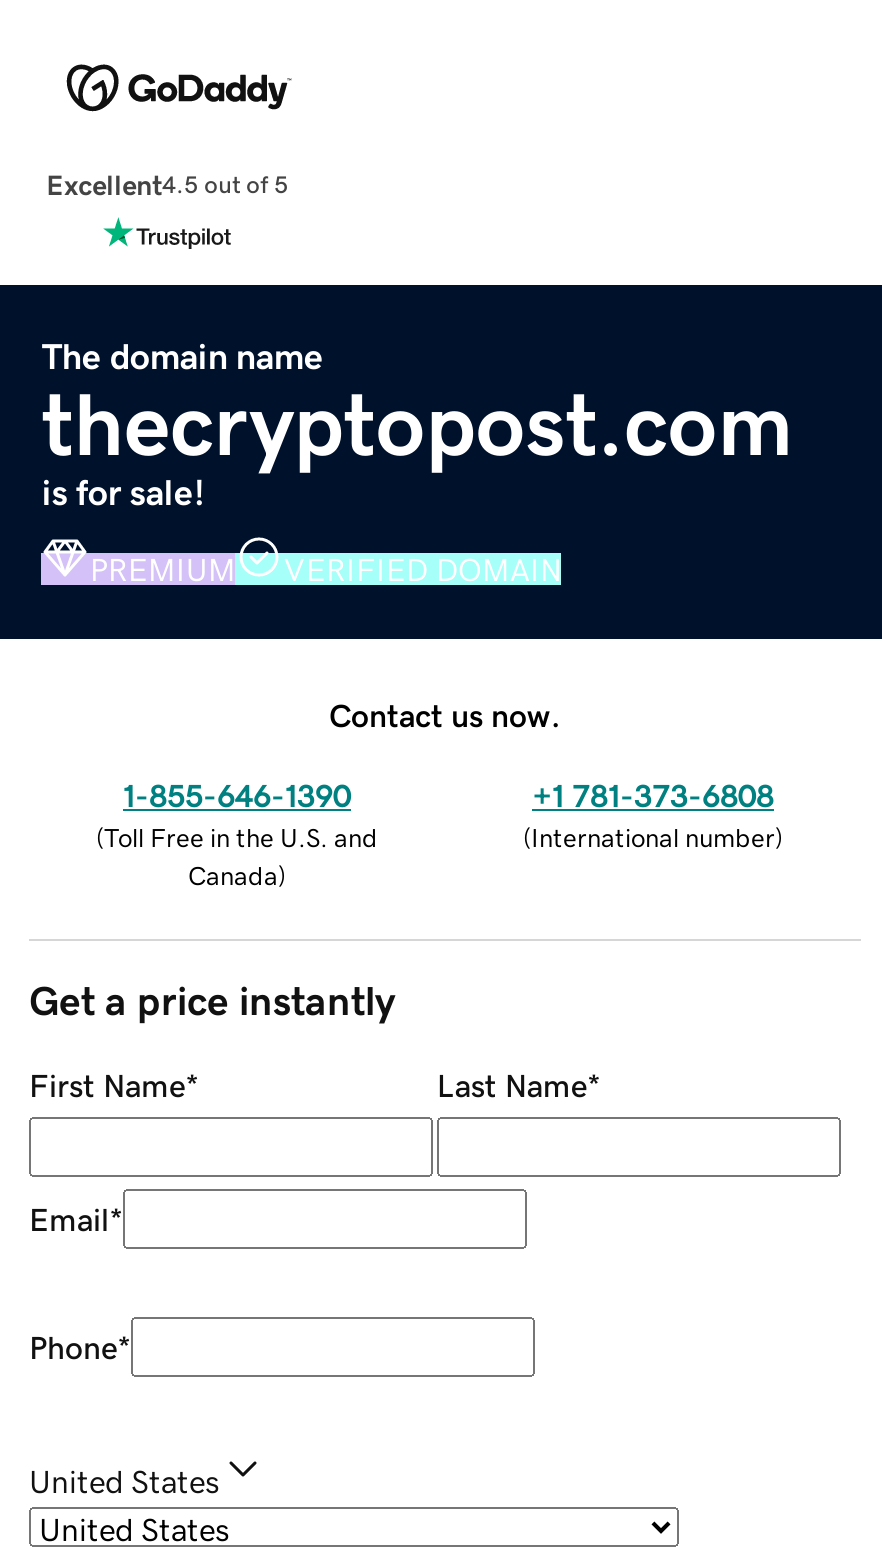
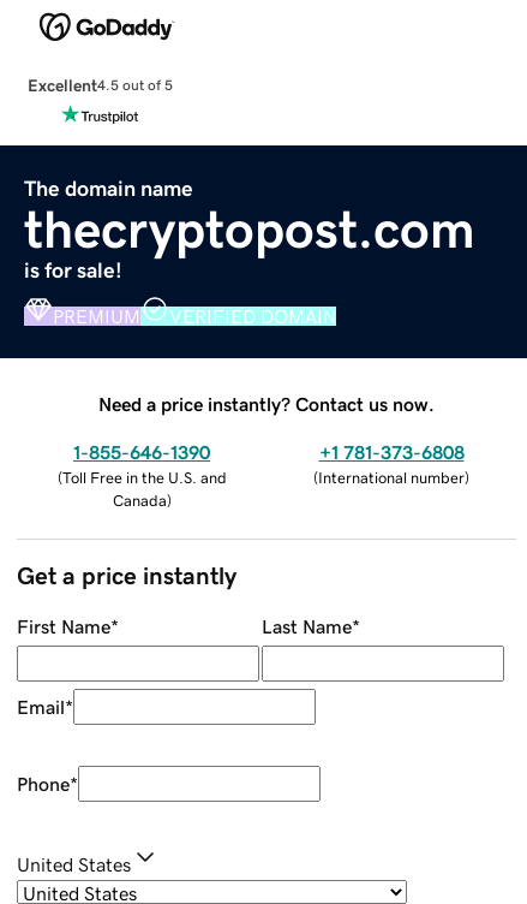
- Contact us now.
+ Need a price instantly? Contact us now.
